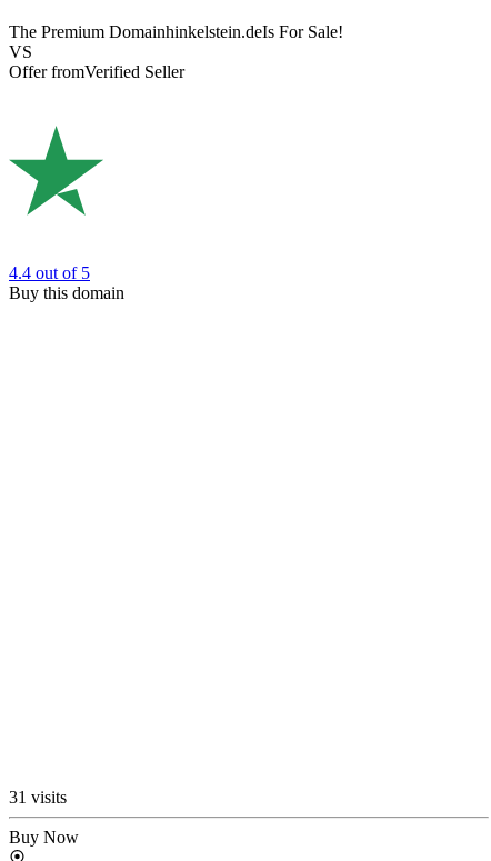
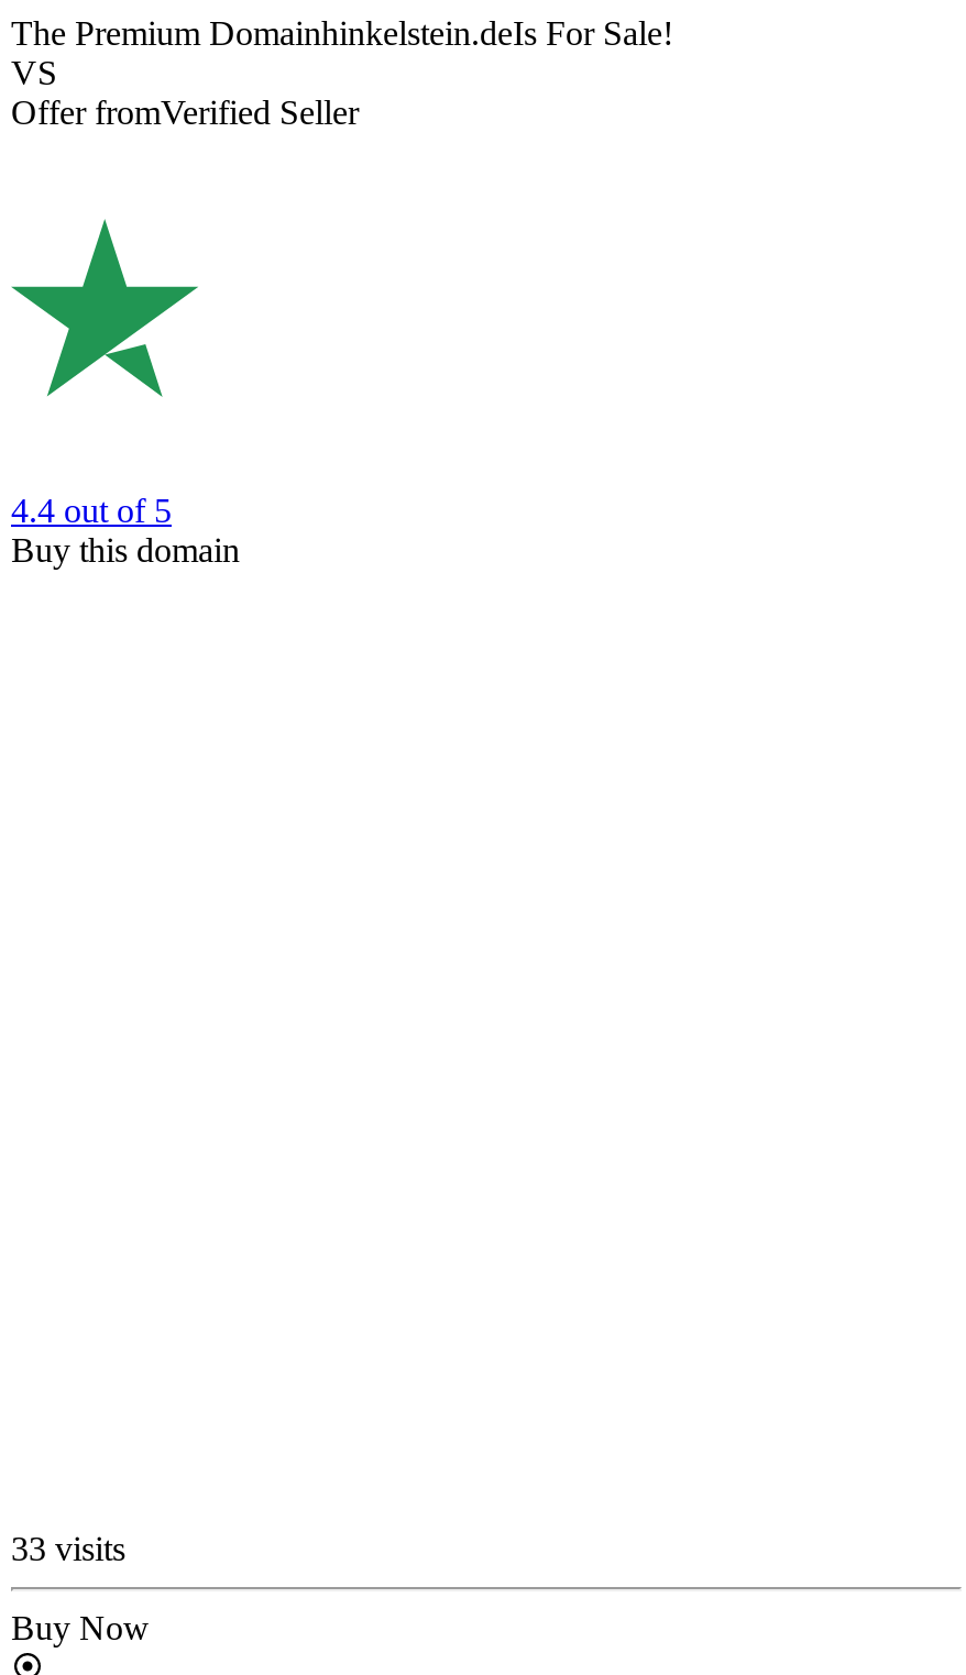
- 31 visits
+ 33 visits
